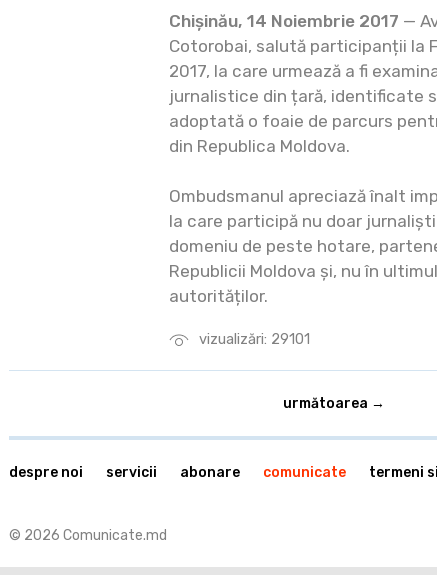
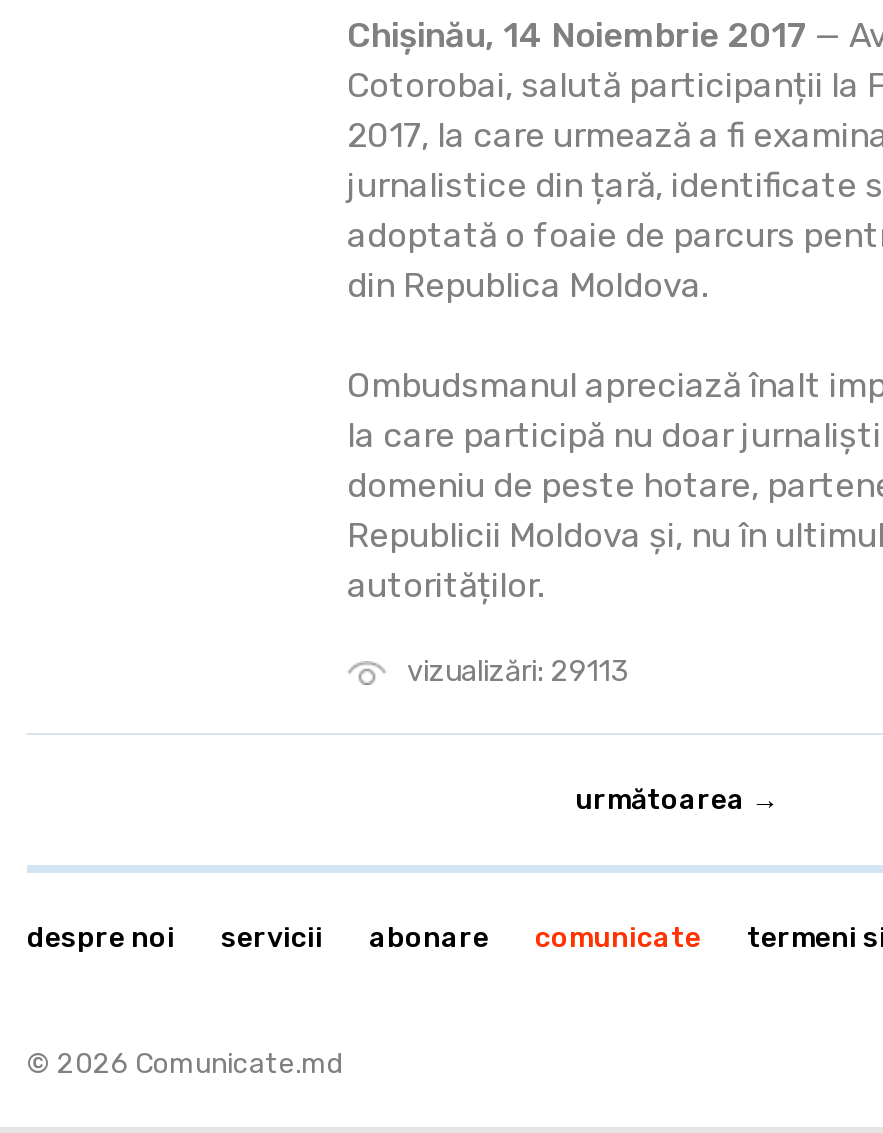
- vizualizări: 29101
+ vizualizări: 29113
